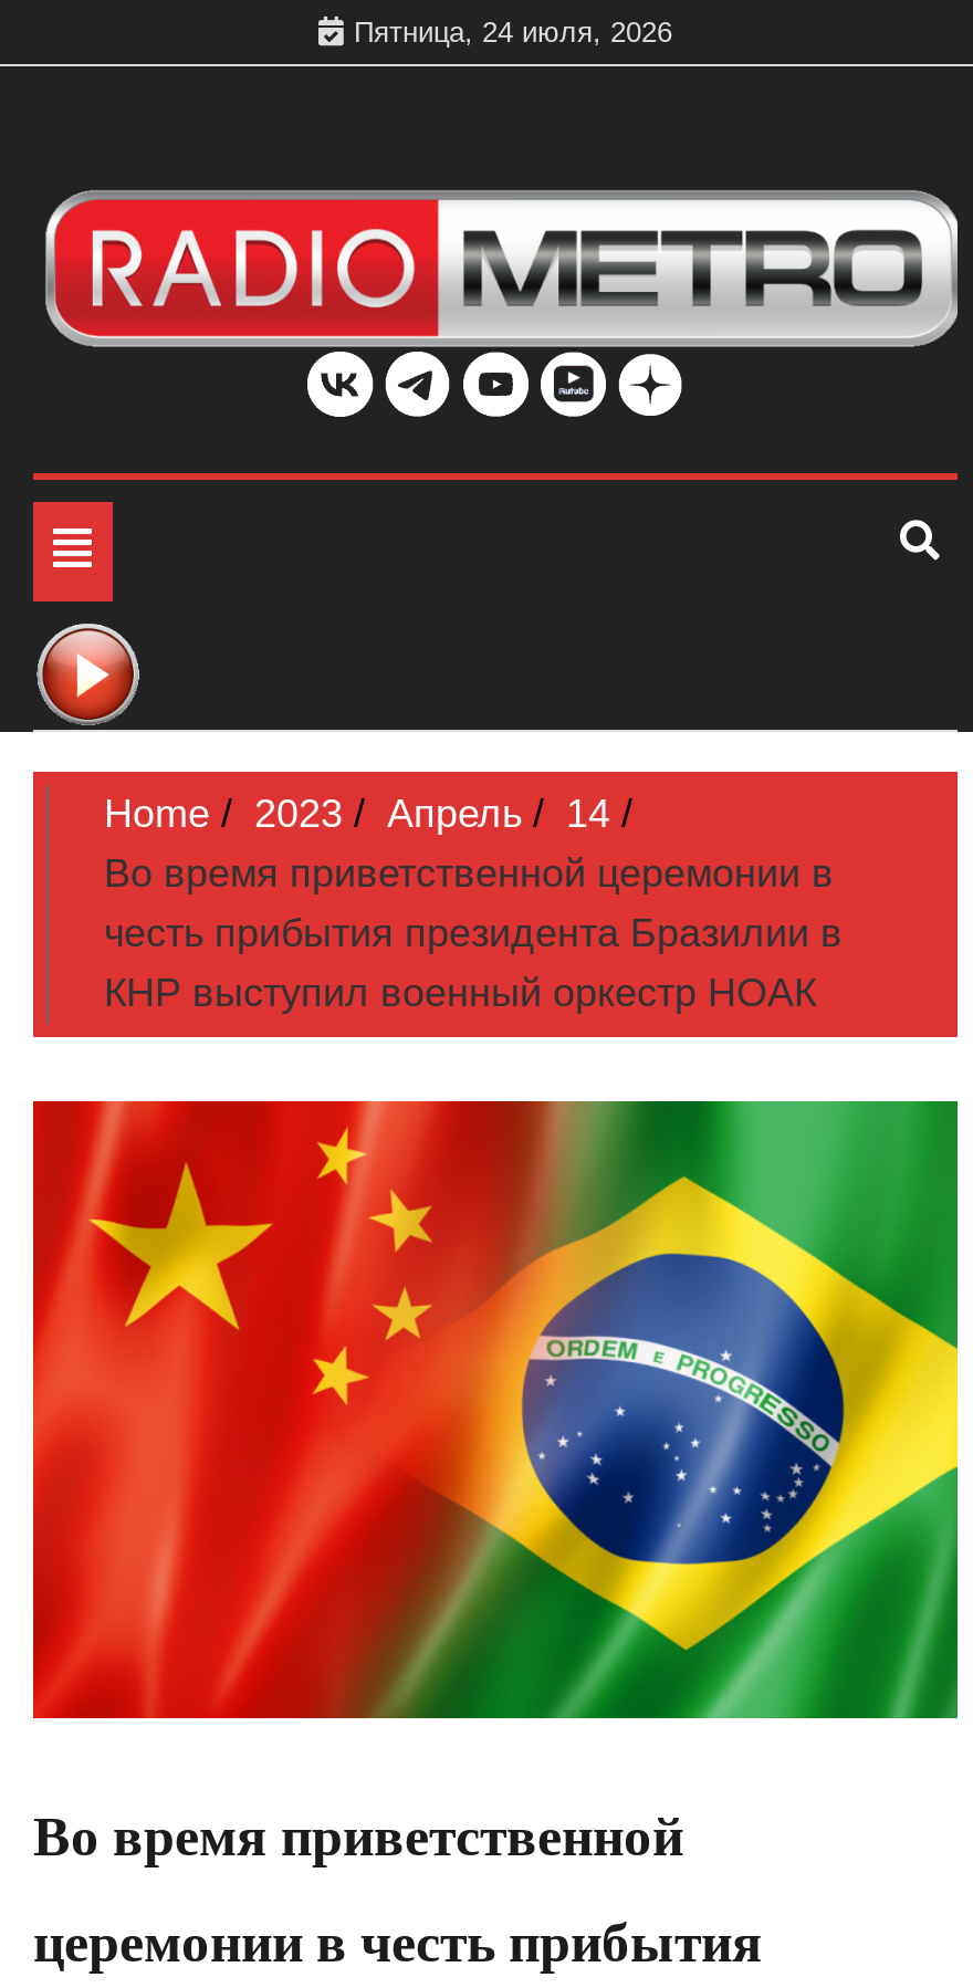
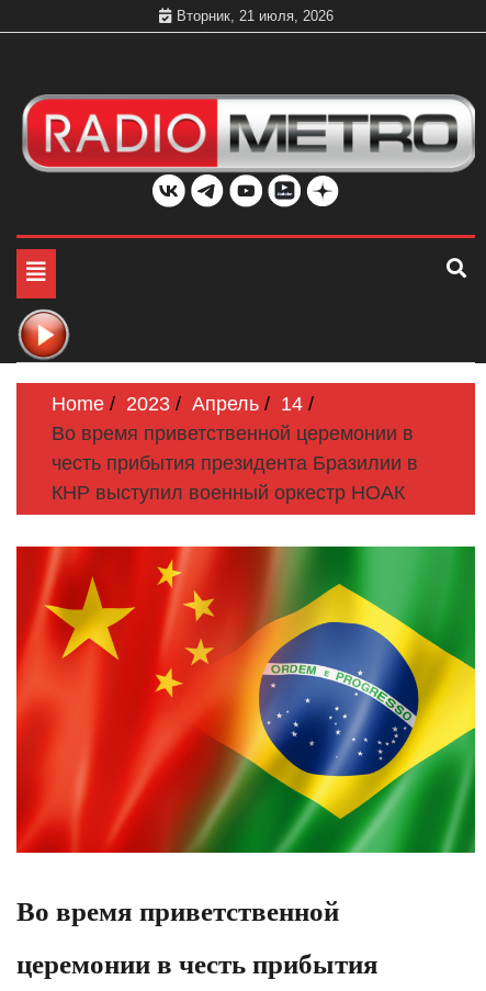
- Пятница, 24 июля, 2026
+ Вторник, 21 июля, 2026
